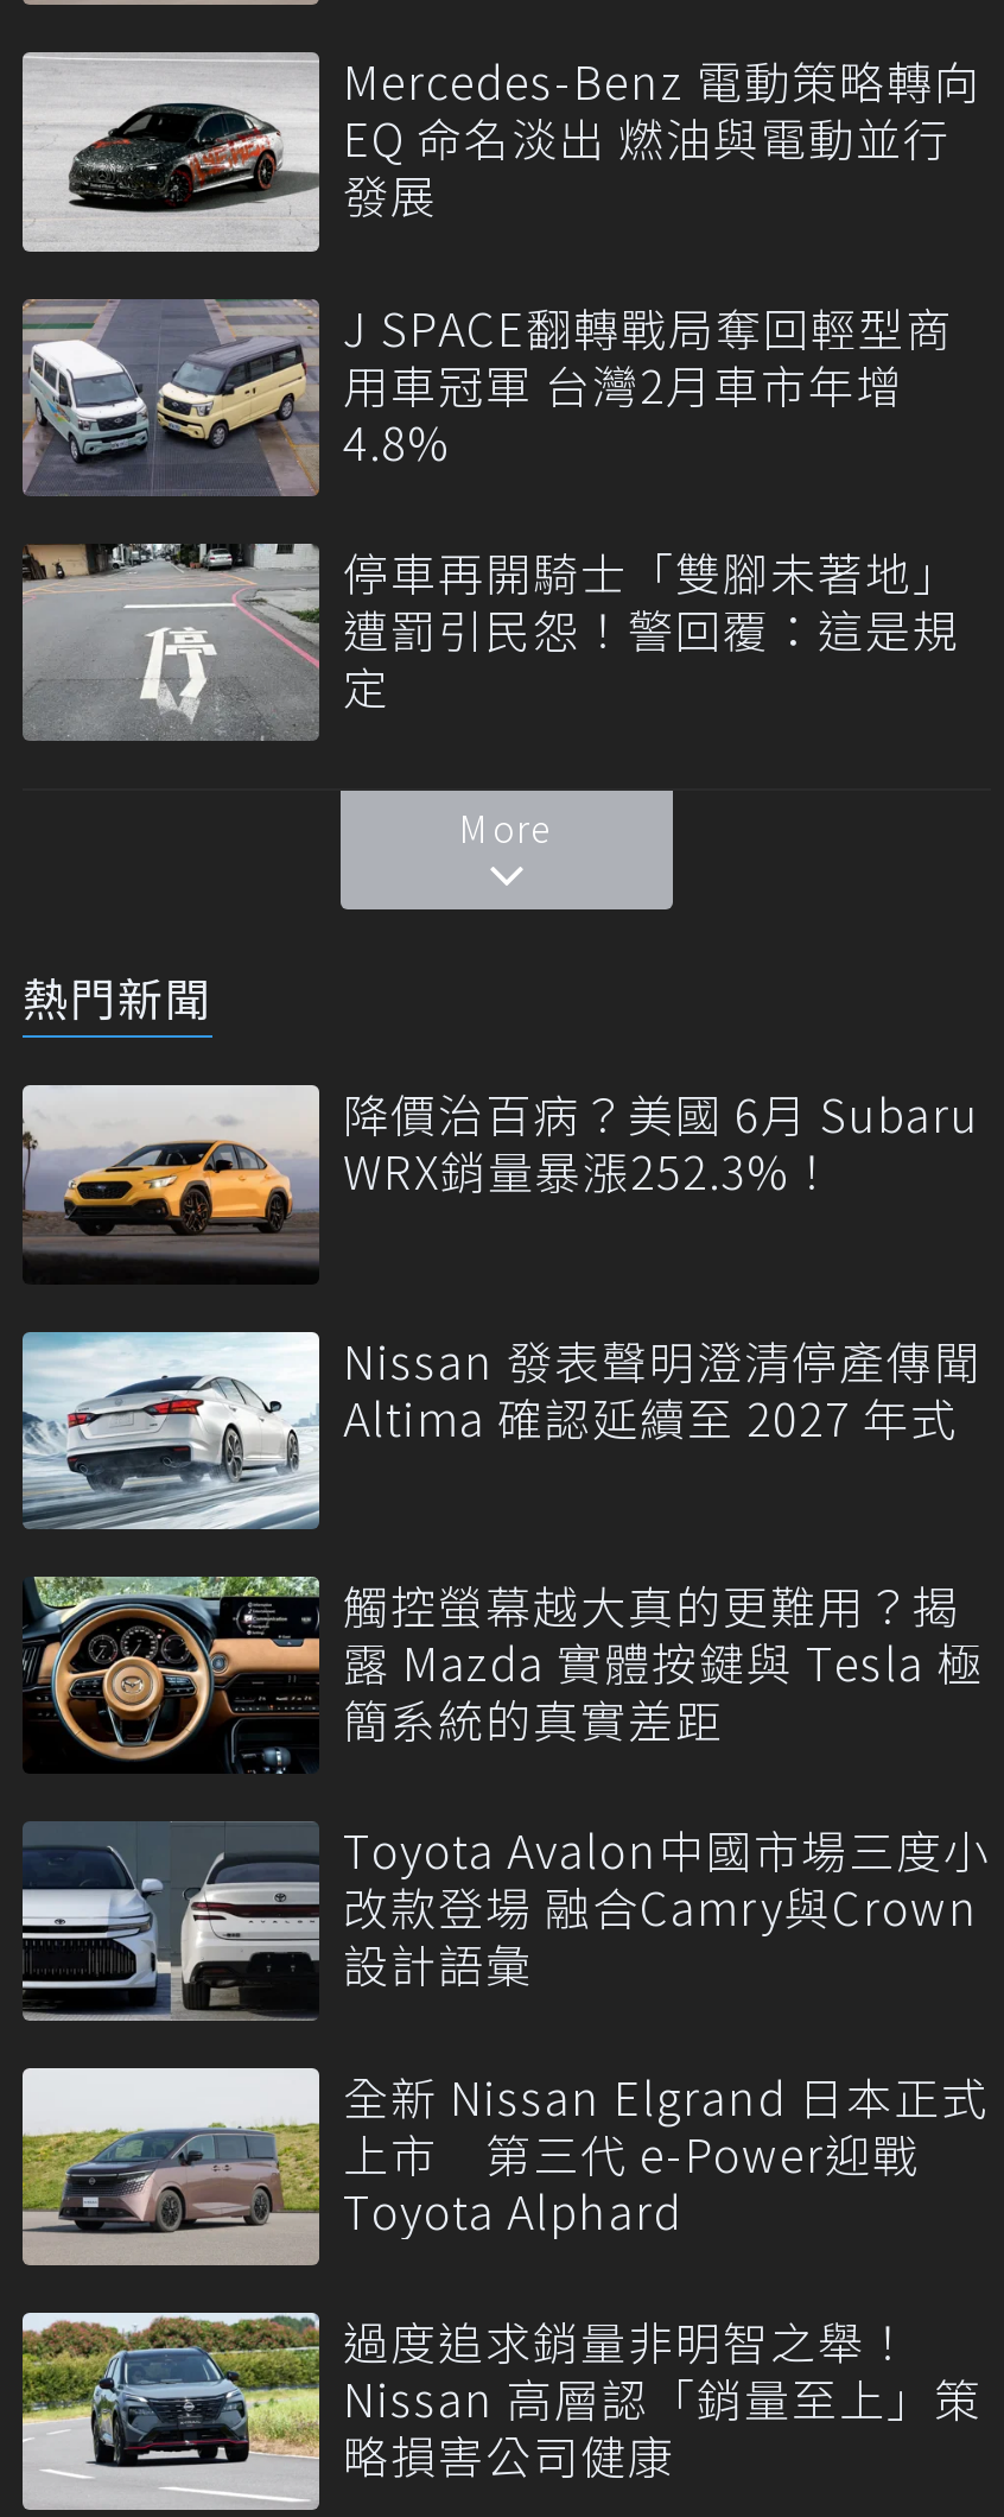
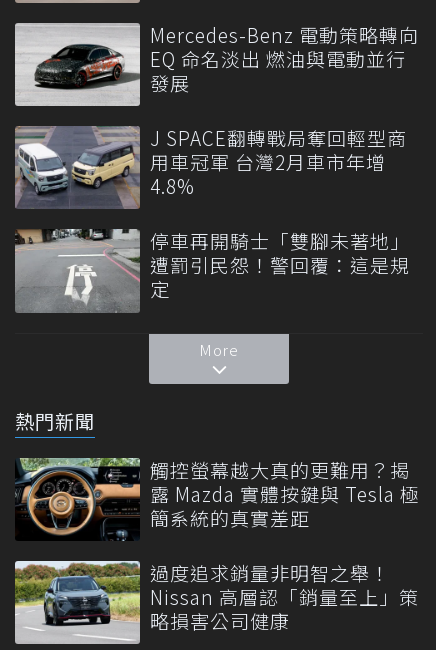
- [image]
- 降價治百病？美國 6月 Subaru
- WRX銷量暴漲252.3%！
- Nissan 發表聲明澄清停產傳聞
- Altima 確認延續至 2027 年式

- [image]

- [image]
- Toyota Avalon中國市場三度小
- 改款登場 融合Camry與Crown
- 設計語彙
- 全新 Nissan Elgrand 日本正式
- 上市 第三代 e-Power迎戰
- Toyota Alphard

- [image]
